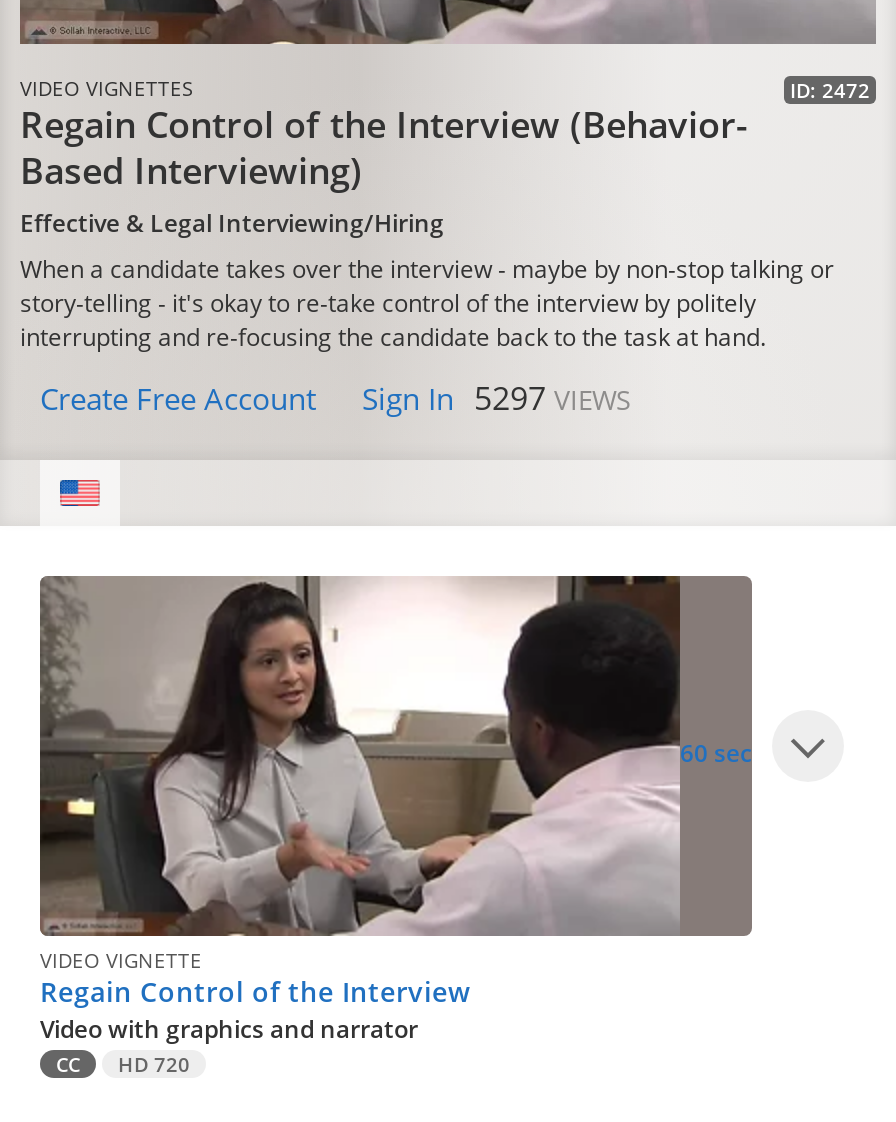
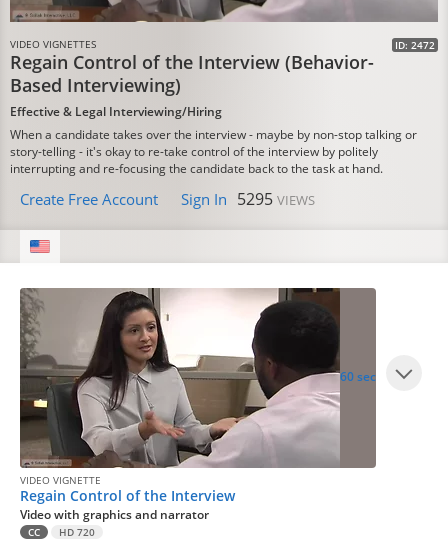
- Create Free Account Sign In 5297 VIEWS
+ Create Free Account Sign In 5295 VIEWS
